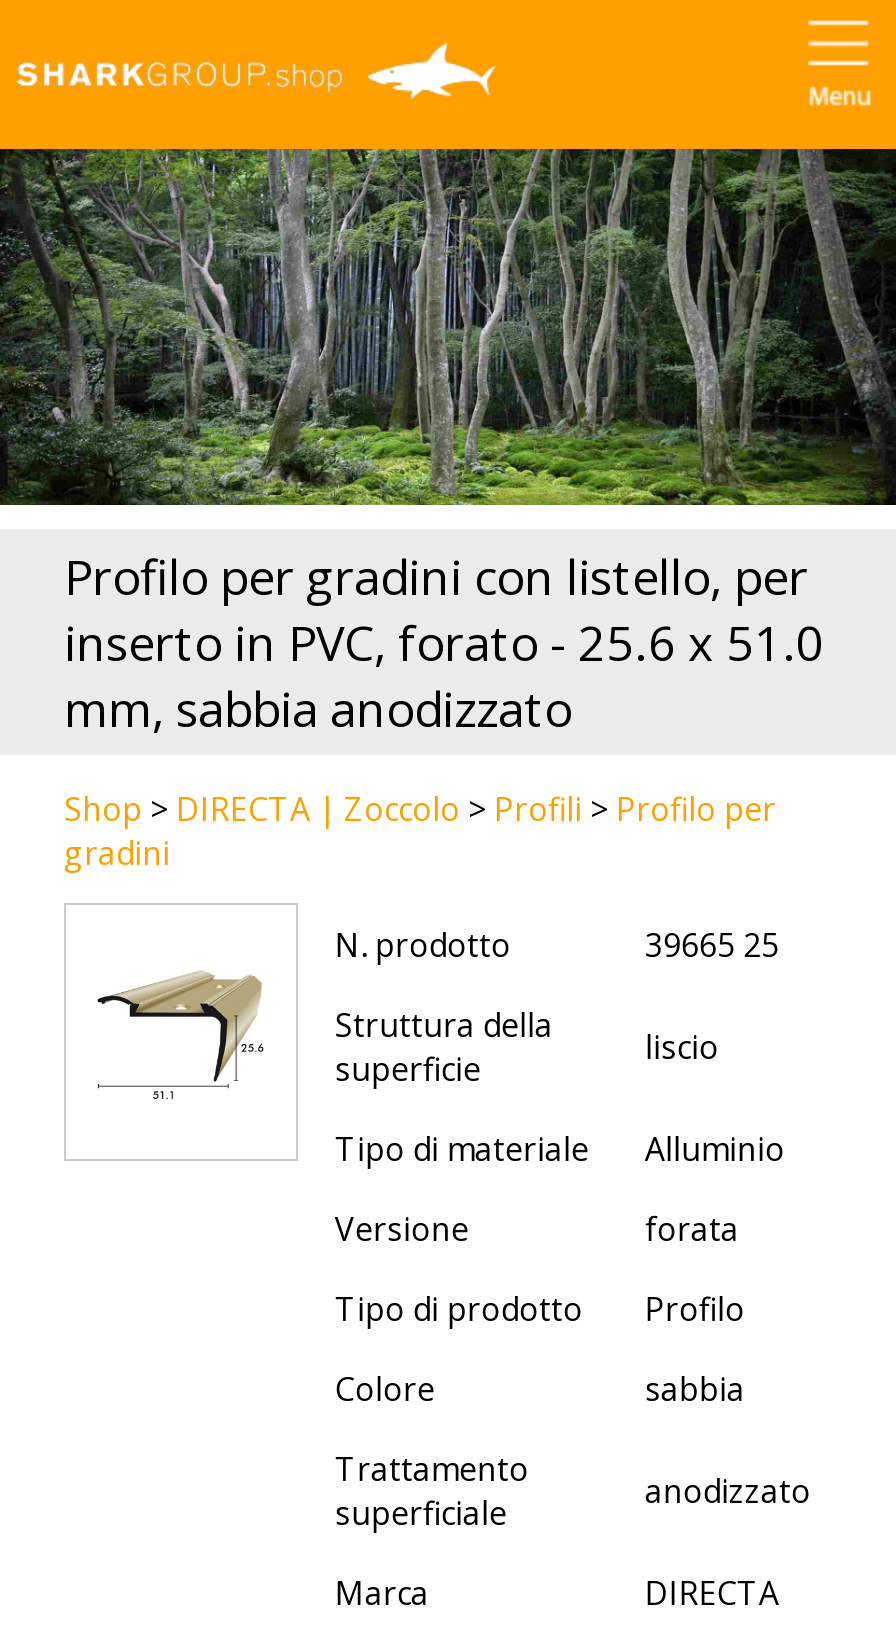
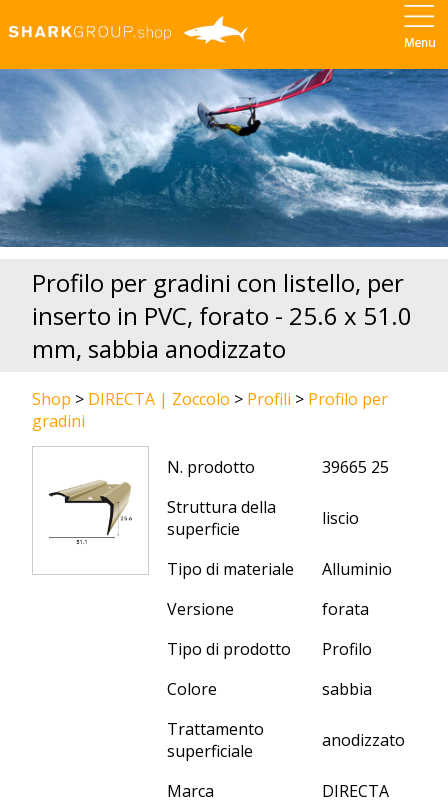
- [image]
+ [image]
